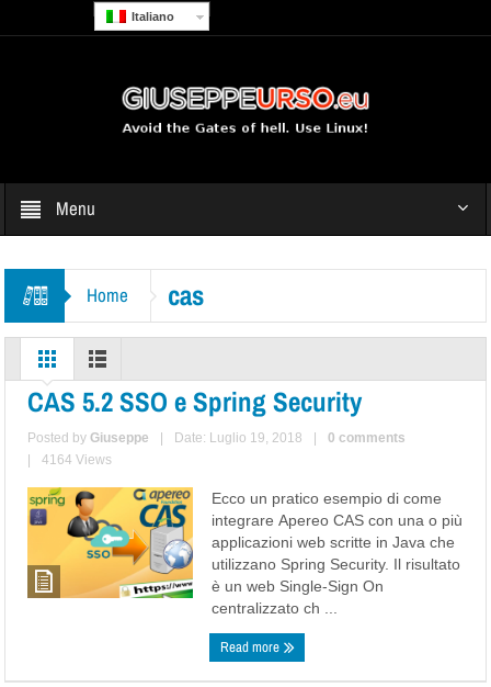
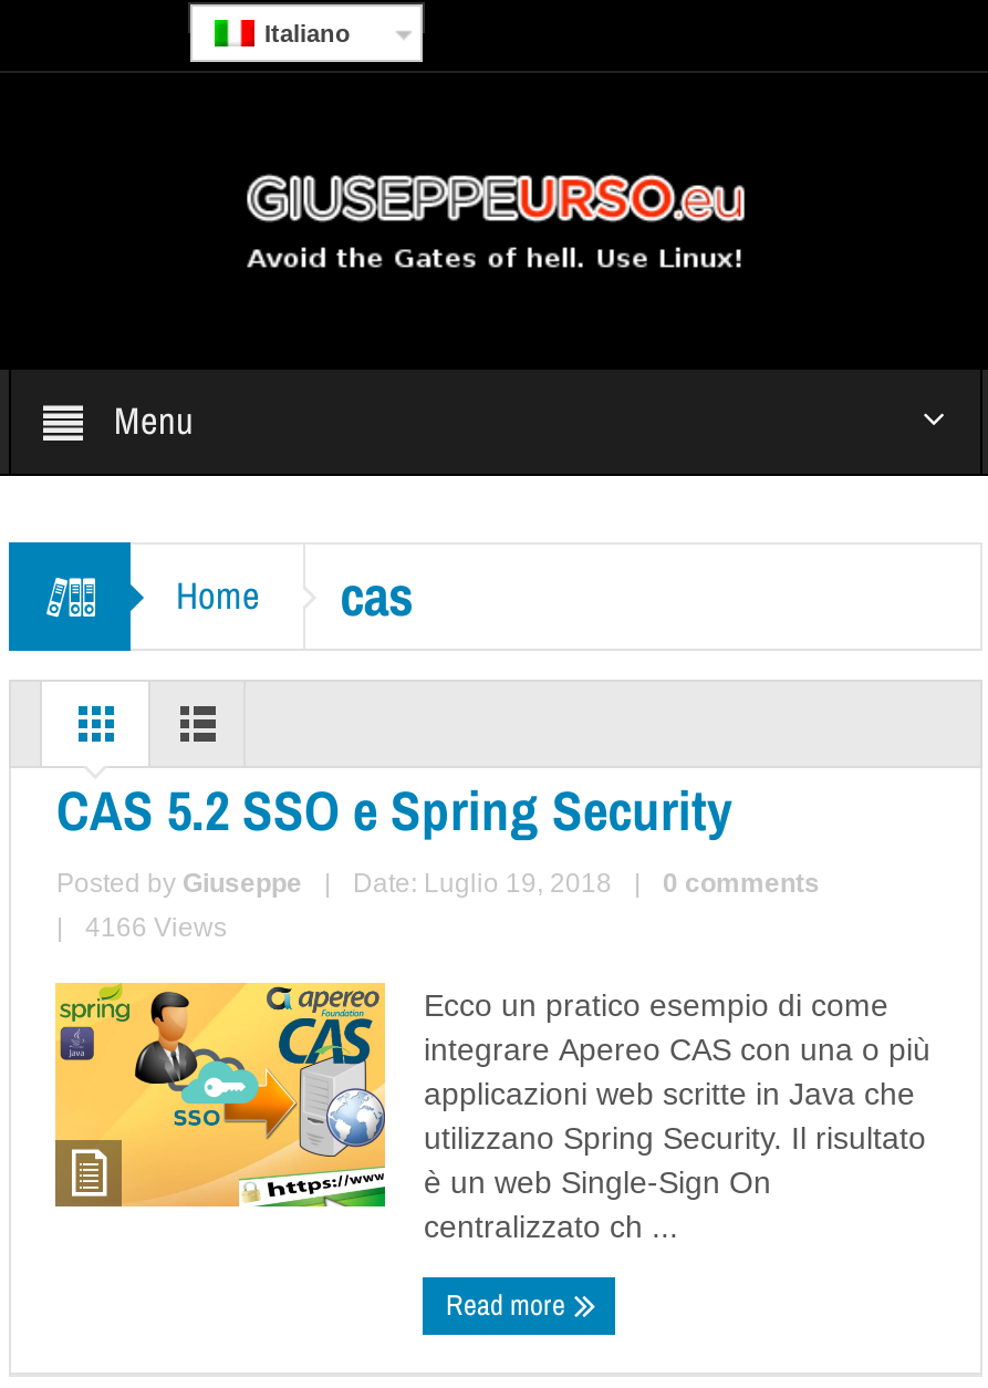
- 4164 Views
+ 4166 Views

- [image]
+ [image]
